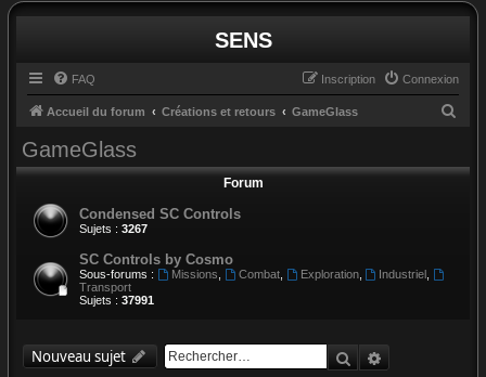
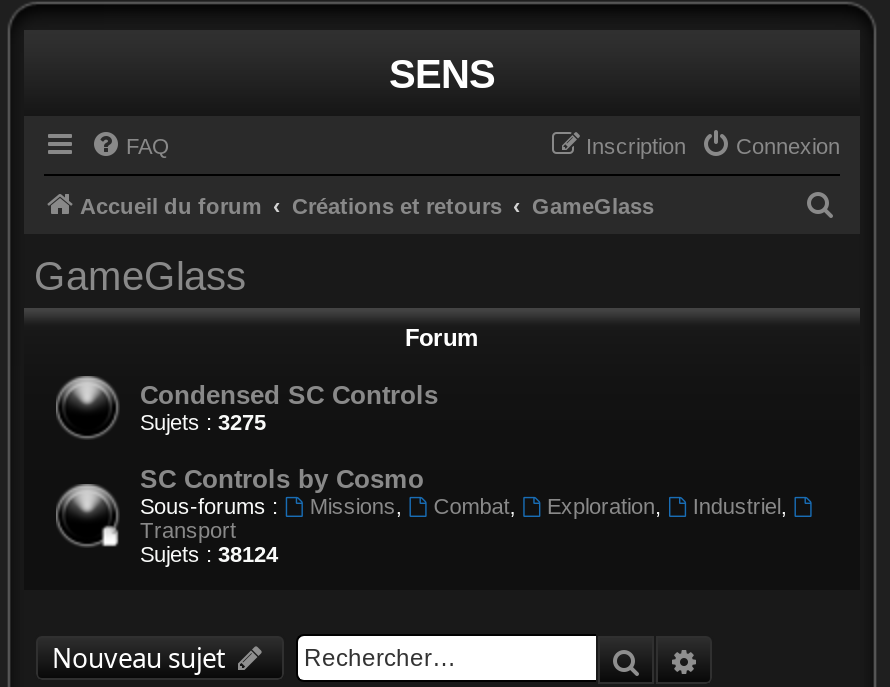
- Sujets : 3267
+ Sujets : 3275

- Sujets : 37991
+ Sujets : 38124
